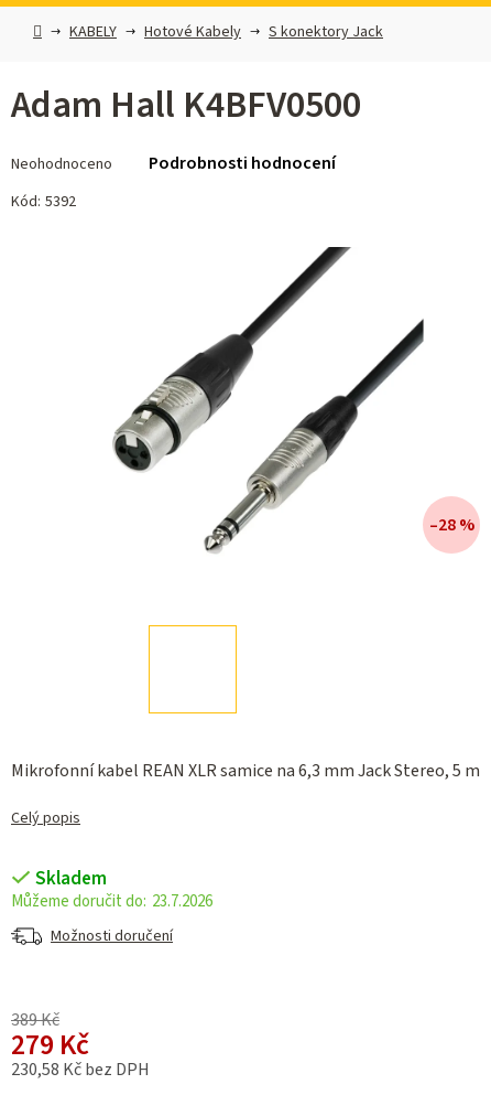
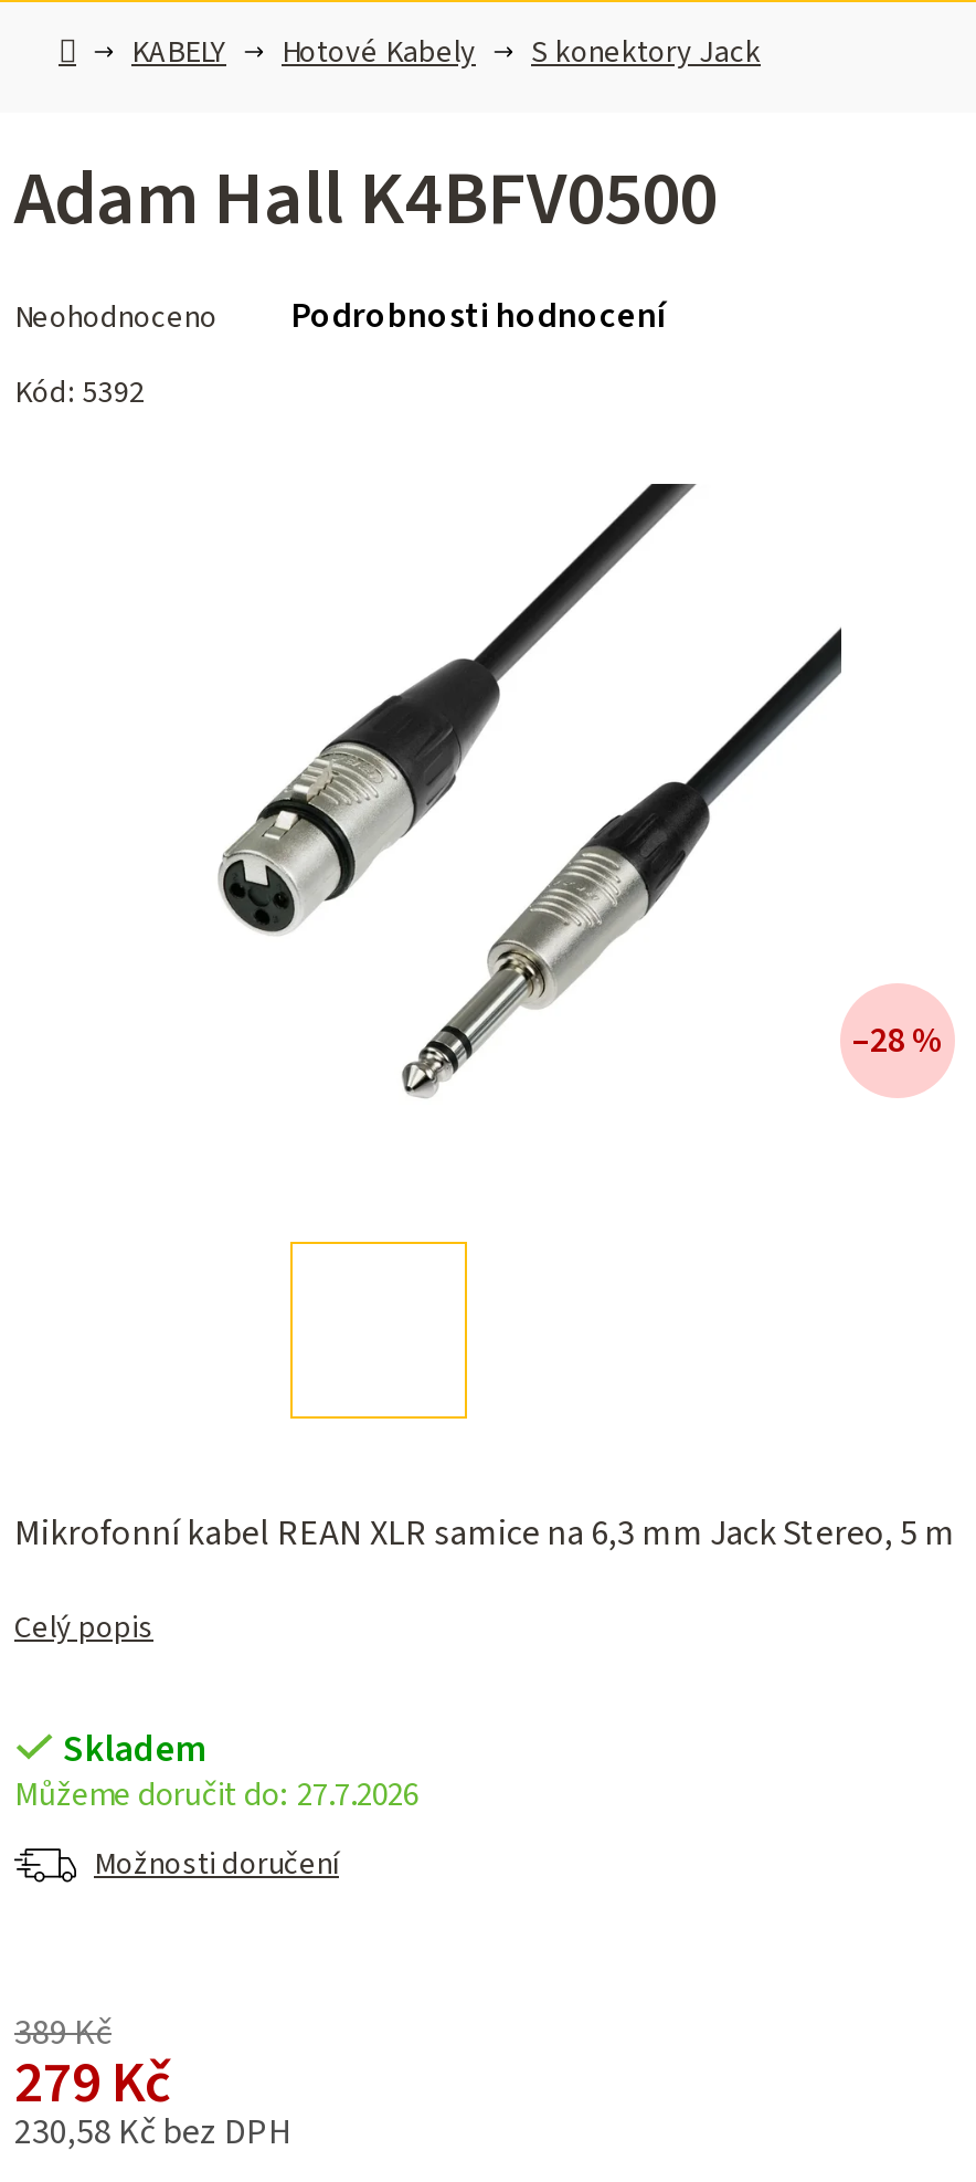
- 23.7.2026
+ 27.7.2026
